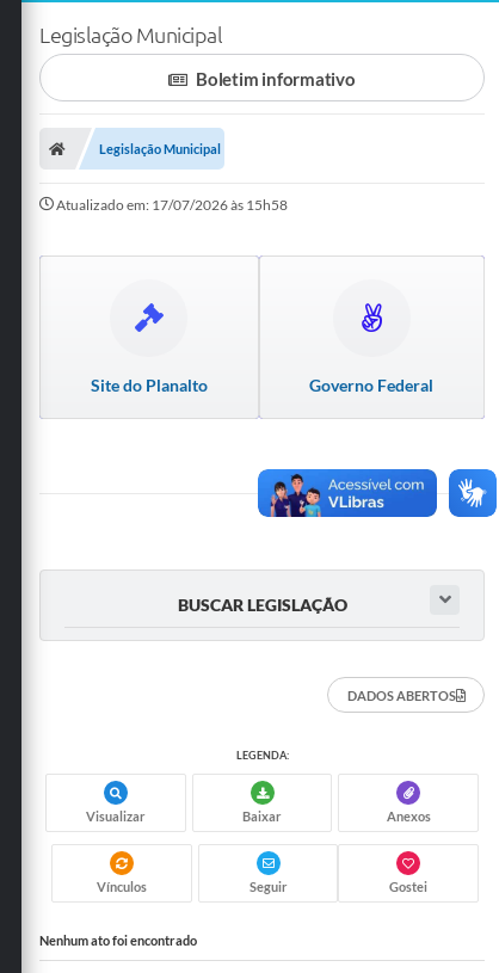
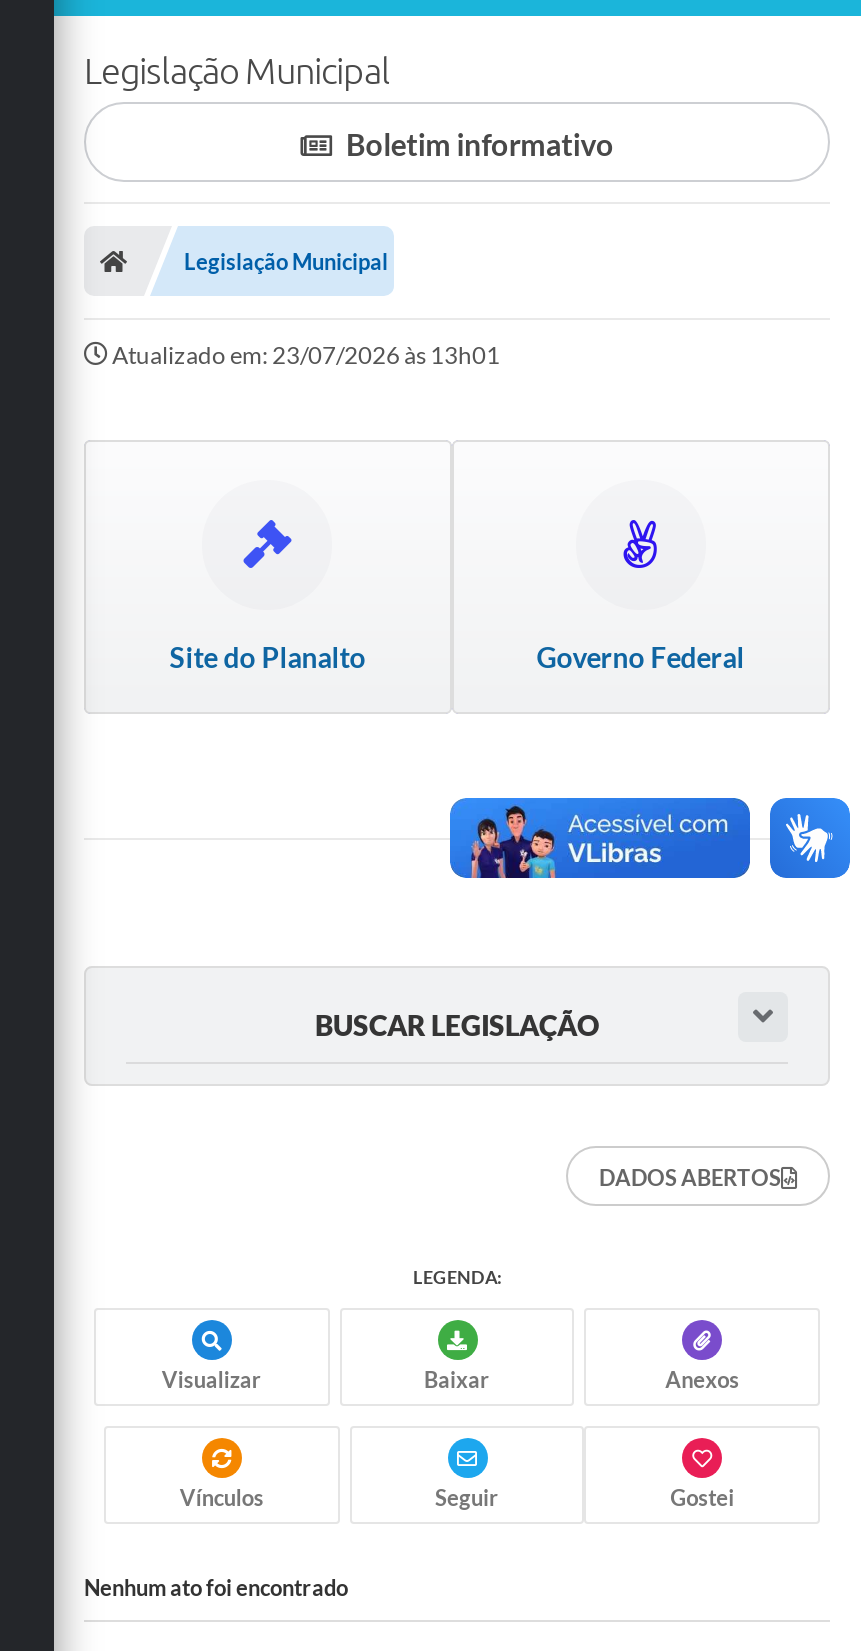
- Atualizado em: 17/07/2026 às 15h58
+ Atualizado em: 23/07/2026 às 13h01
